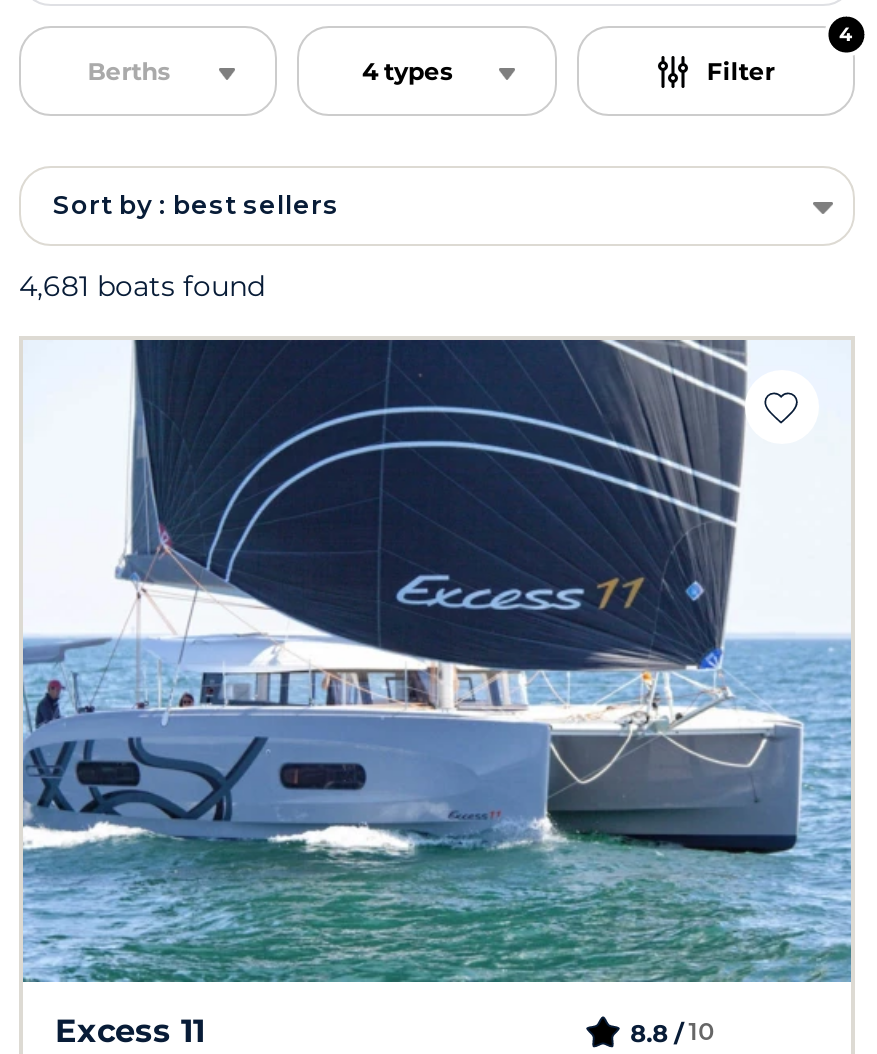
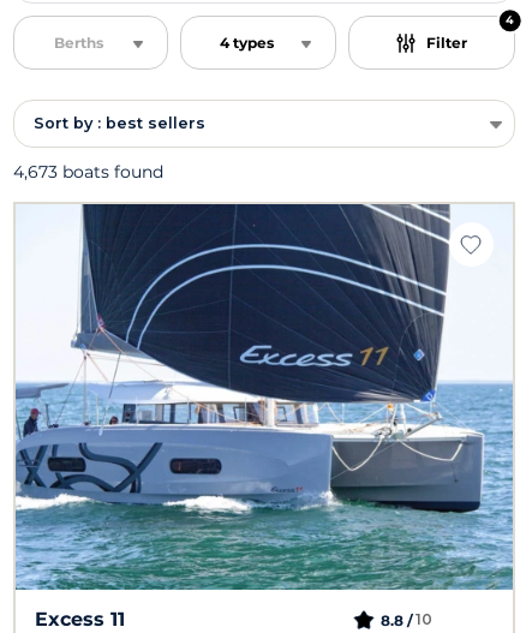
- 4,681 boats found
+ 4,673 boats found
